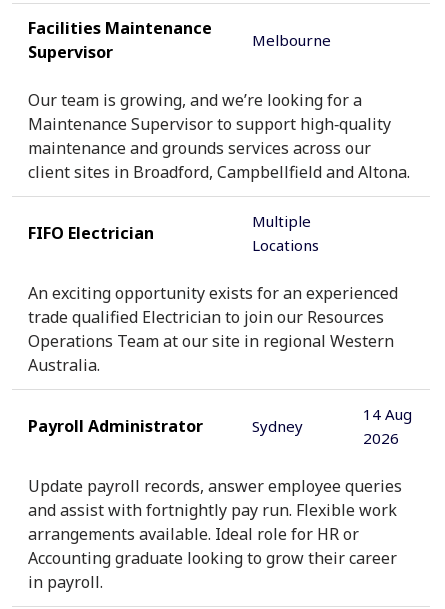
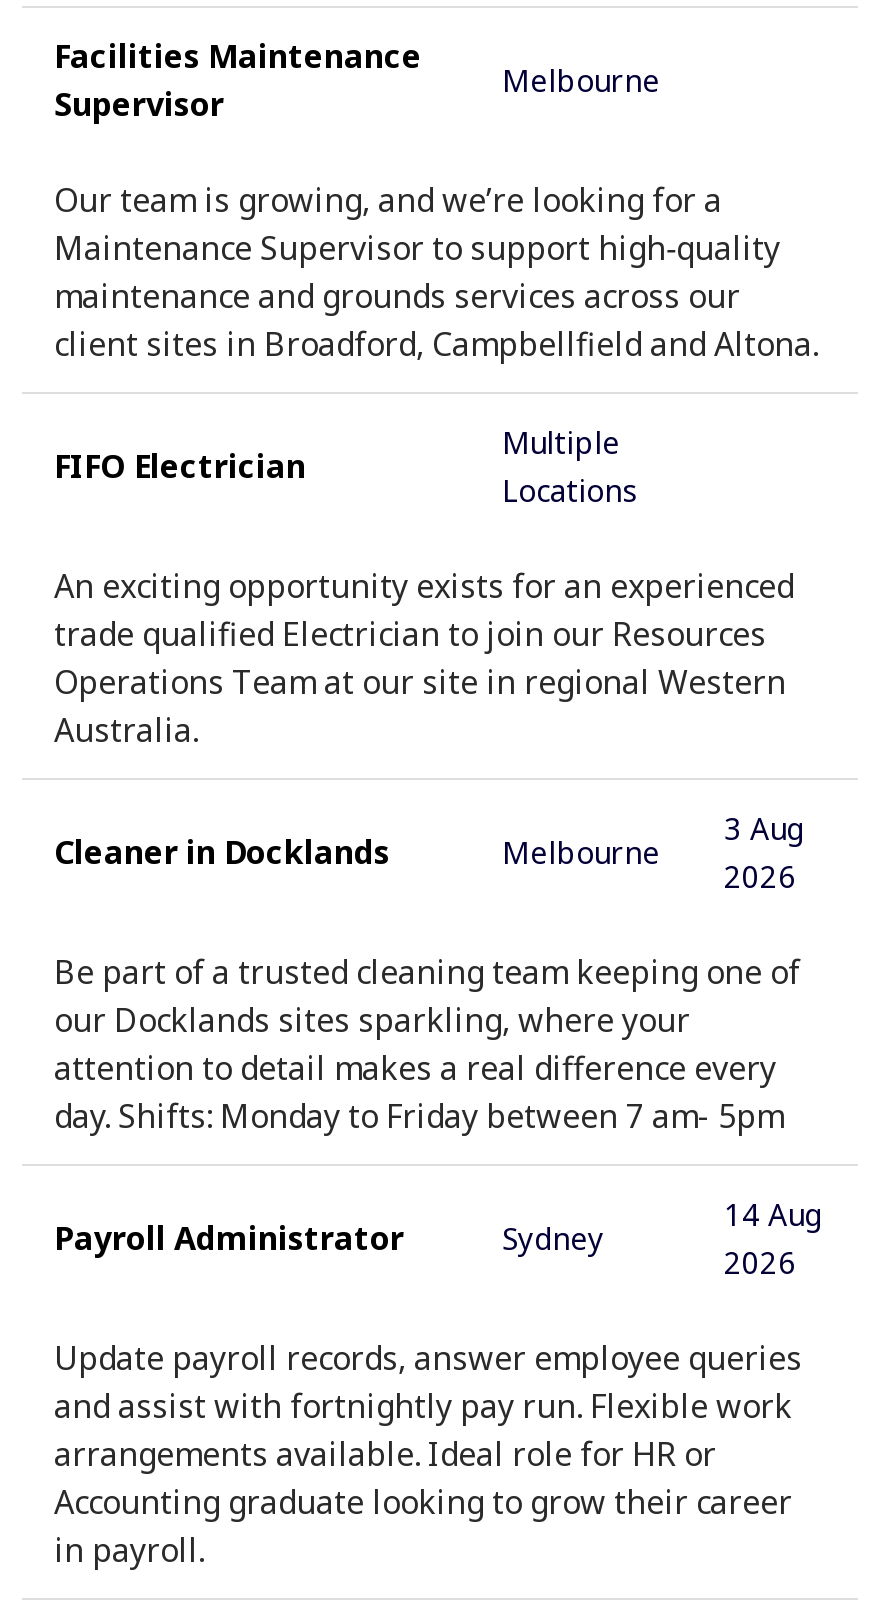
+ Cleaner in Docklands
+ Melbourne

+ 3 Aug
+ 2026
+ Be part of a trusted cleaning team keeping one of
+ our Docklands sites sparkling, where your
+ attention to detail makes a real difference every
+ day. Shifts: Monday to Friday between 7 am- 5pm
